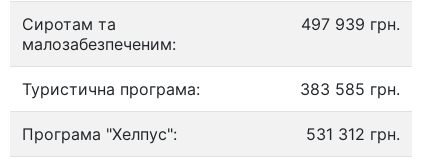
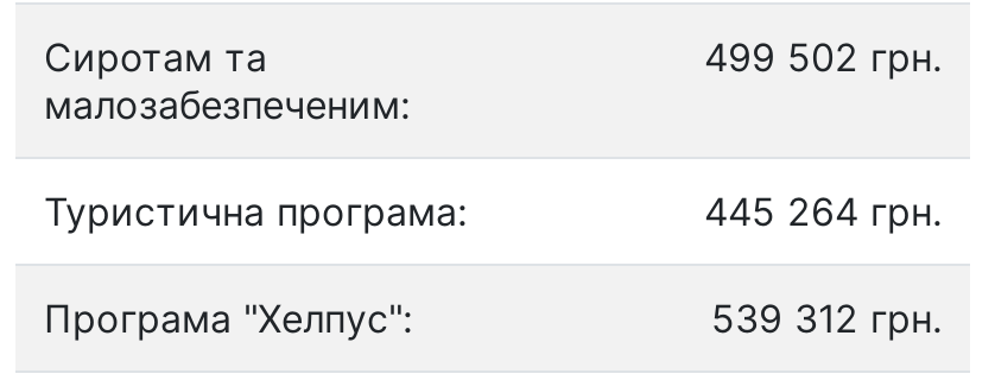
- 497 939 грн.
+ 499 502 грн.

- 383 585 грн.
+ 445 264 грн.

- 531 312 грн.
+ 539 312 грн.
